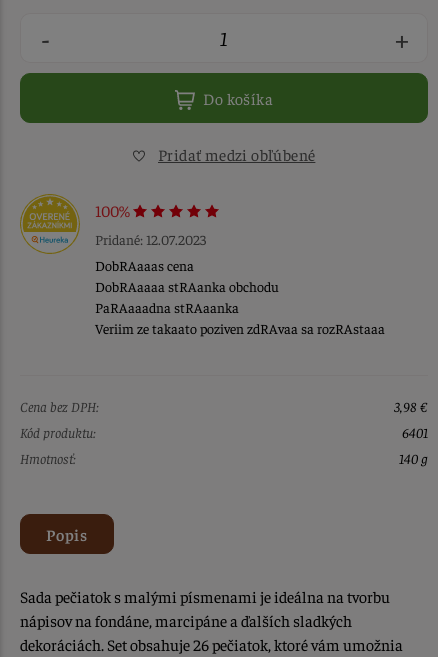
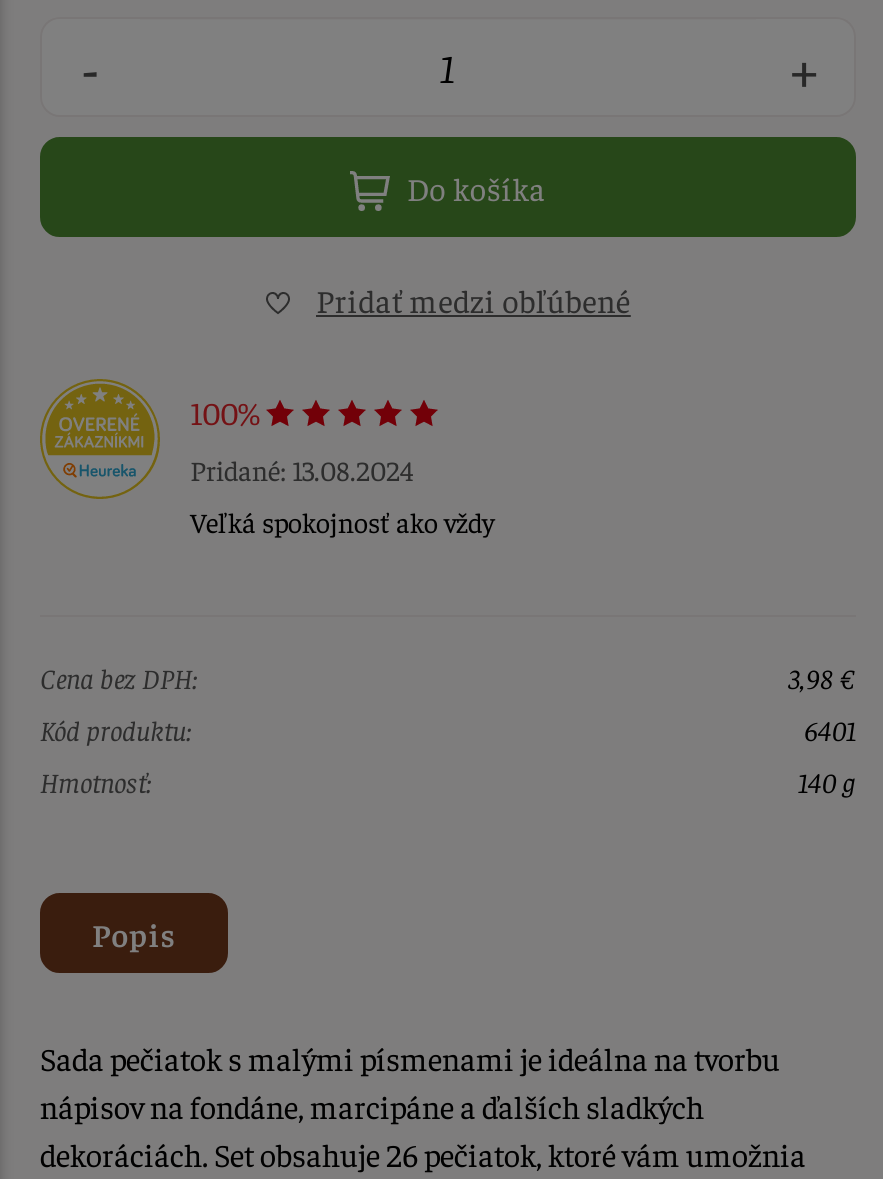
- Pridané: 12.07.2023
- DobRAaaas cena
- DobRAaaaa stRAanka obchodu
- PaRAaaadna stRAaanka
- Veriim ze takaato poziven zdRAvaa sa rozRAstaaa
+ Pridané: 13.08.2024
+ Veľká spokojnosť ako vždy
